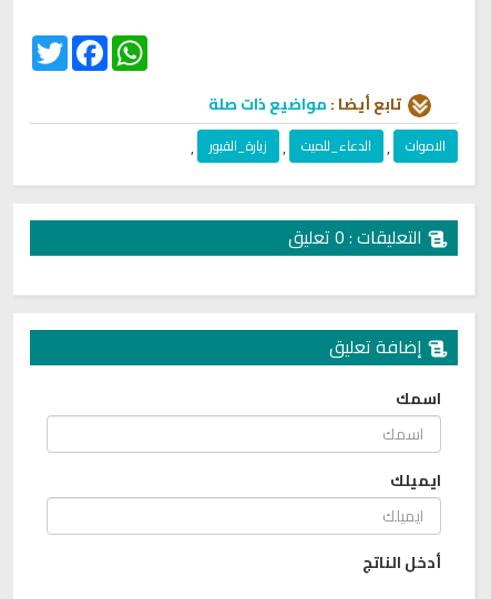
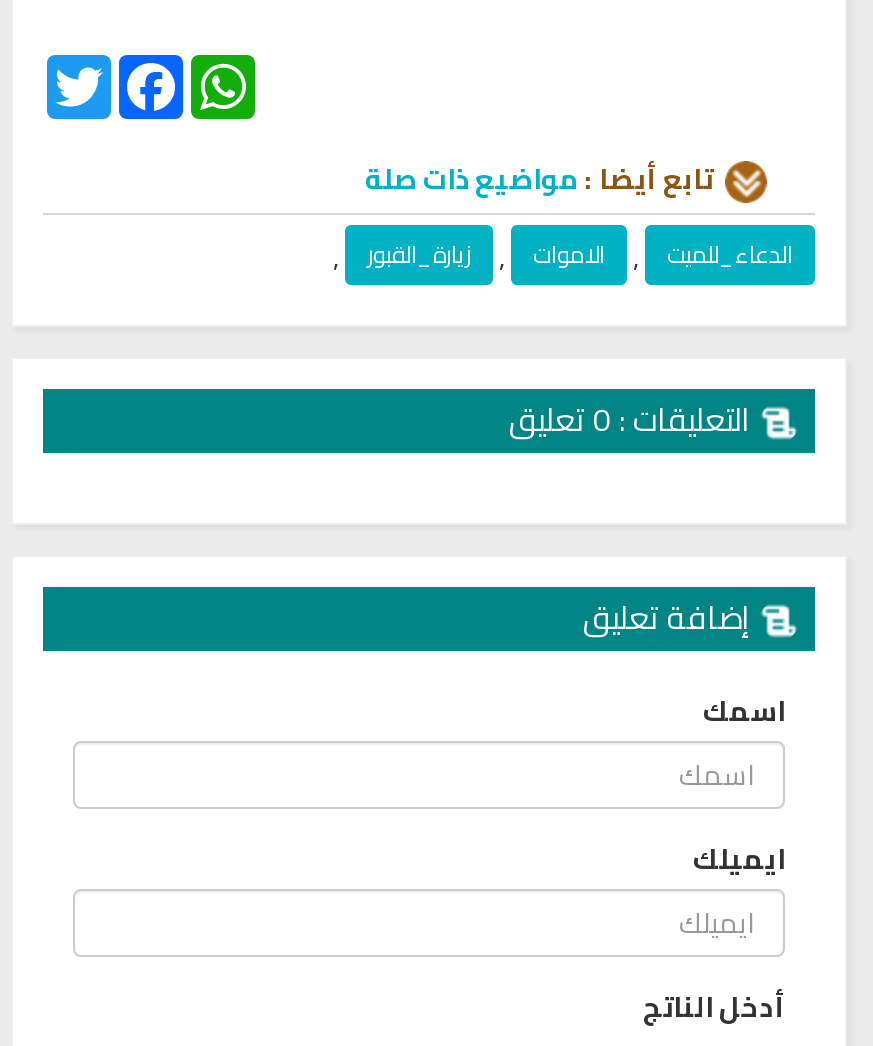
- الاموات , الدعاء_للميت , زيارة_القبور ,
+ الدعاء_للميت , الاموات , زيارة_القبور ,
